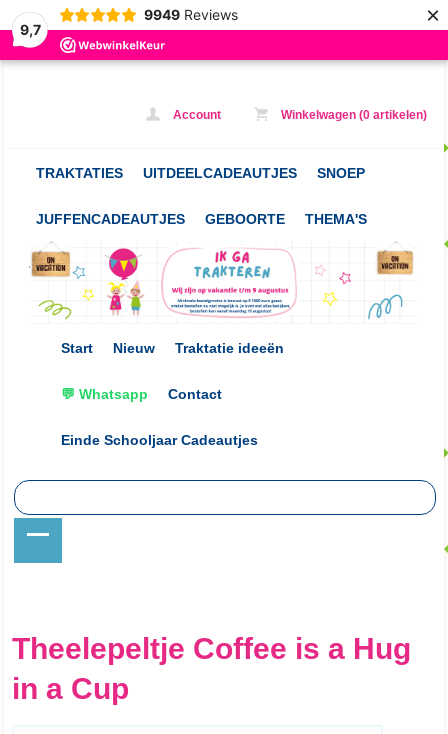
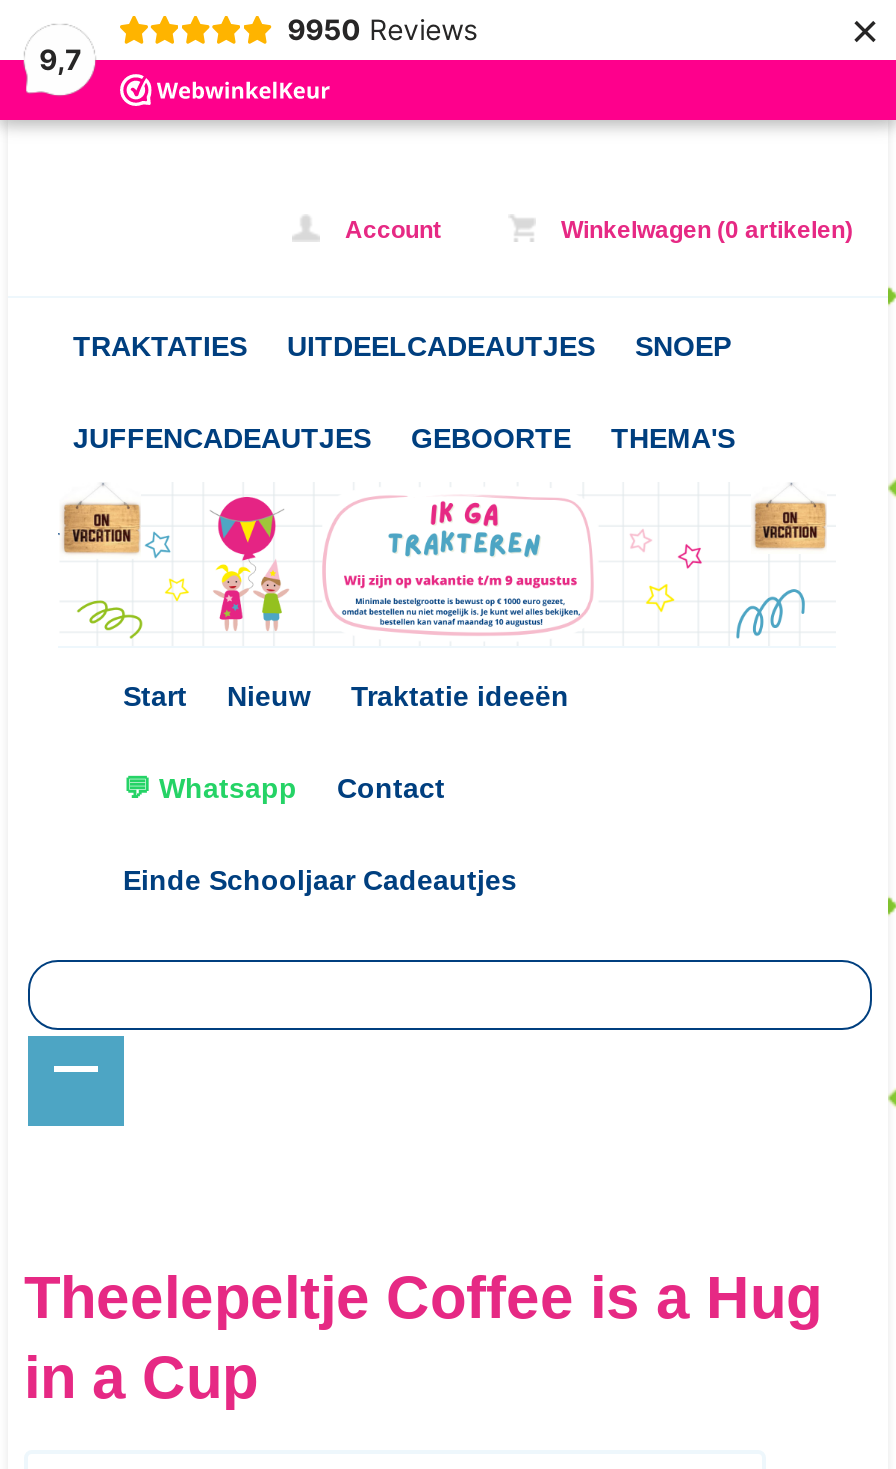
- 9949 Reviews
+ 9950 Reviews
